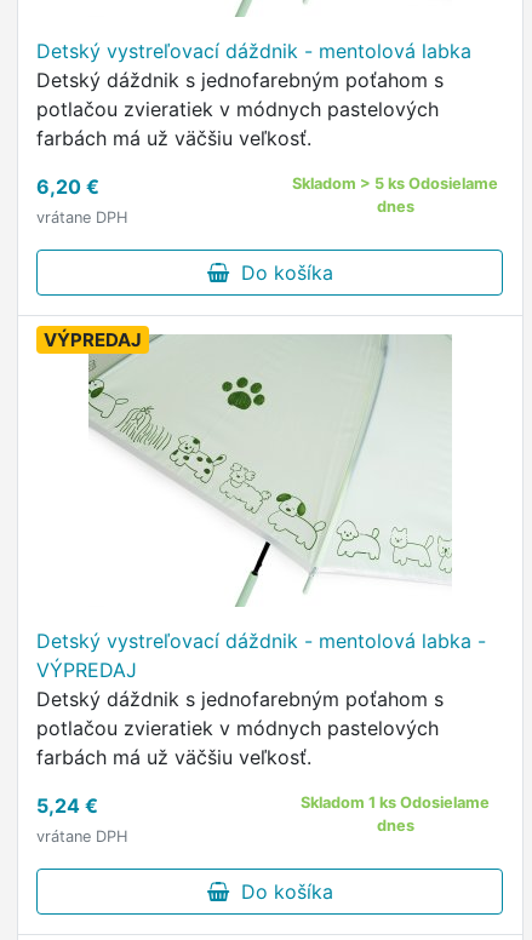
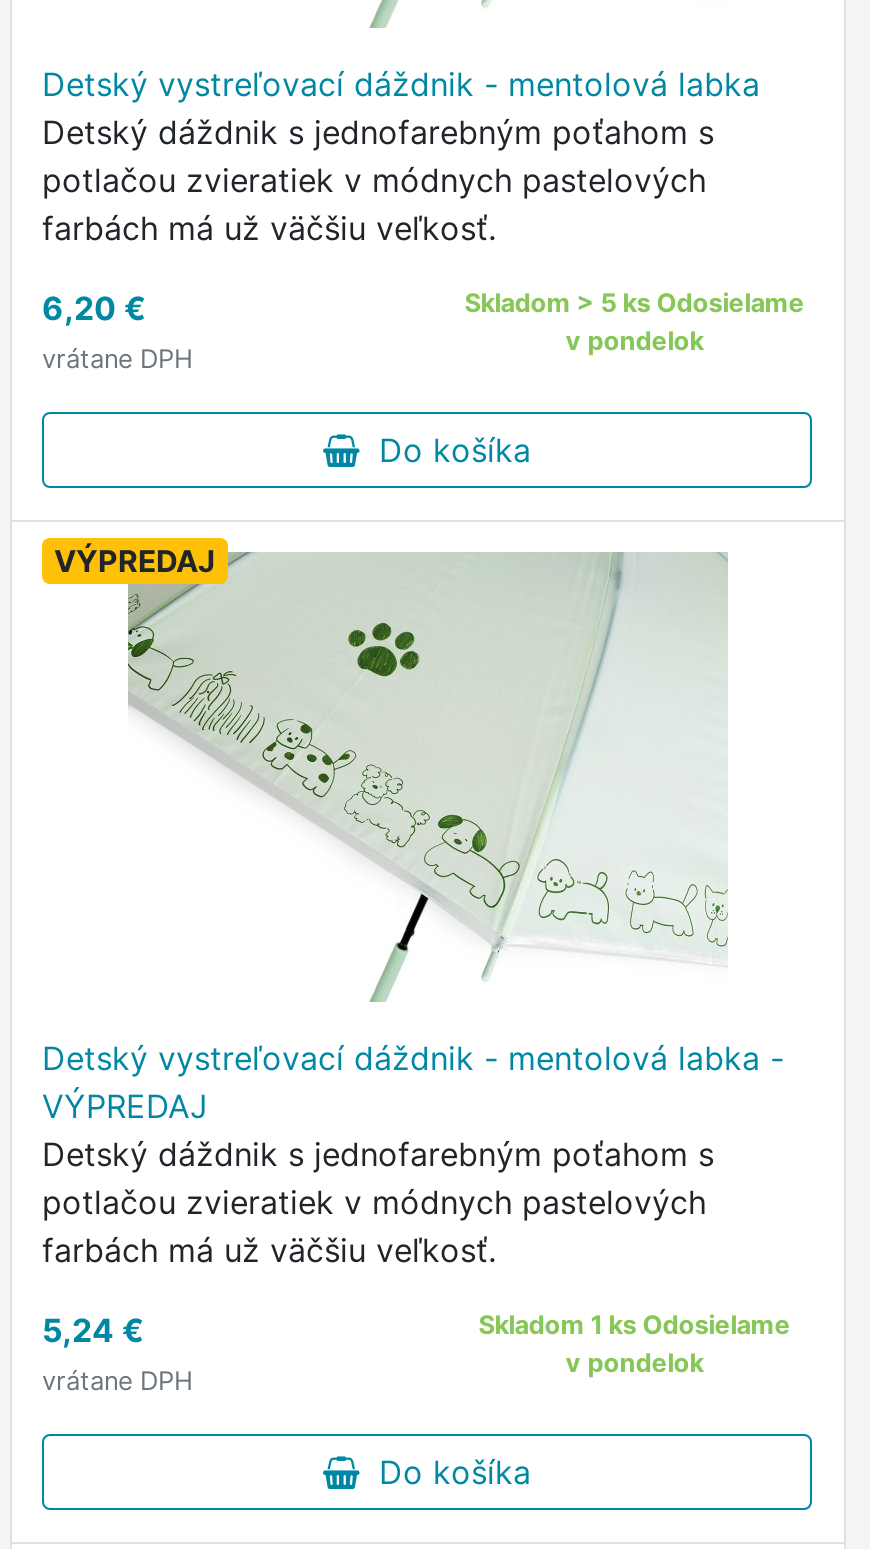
- dnes
+ v pondelok

- dnes
+ v pondelok
